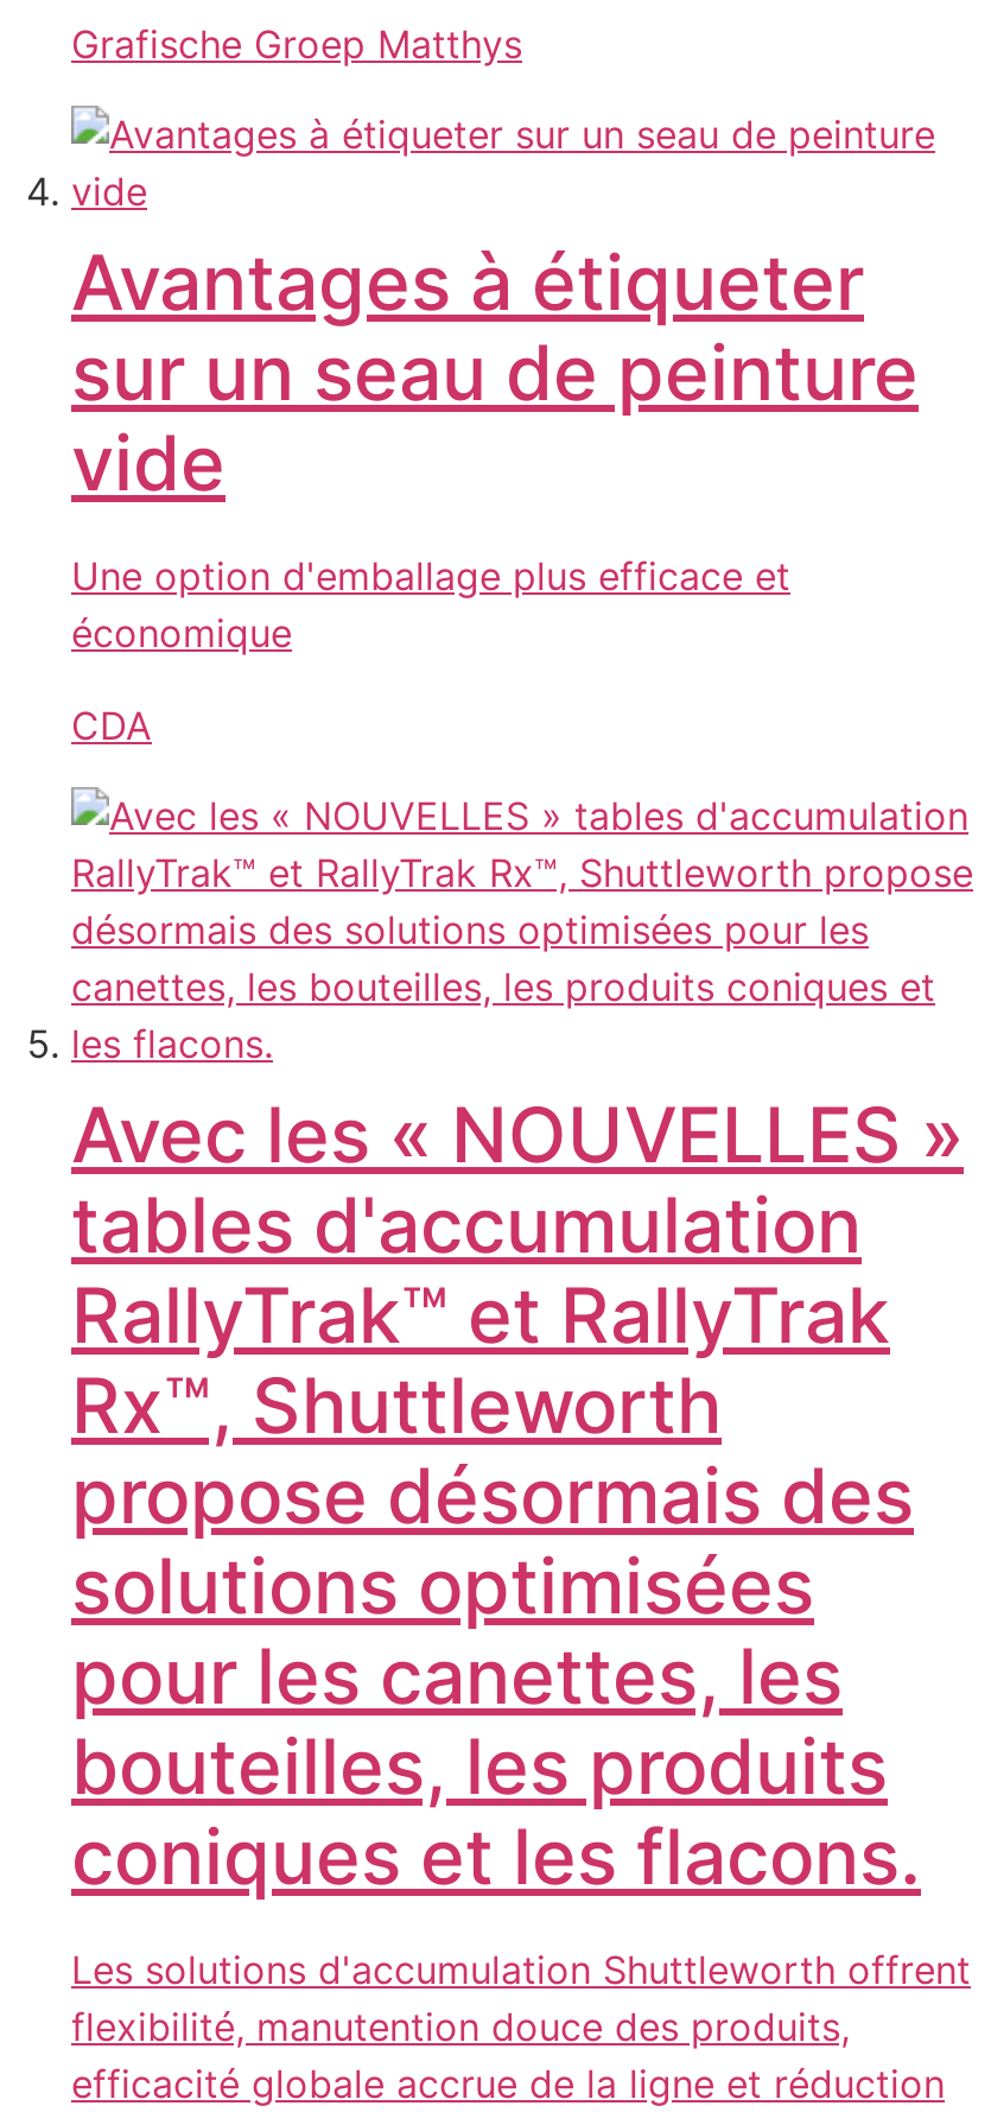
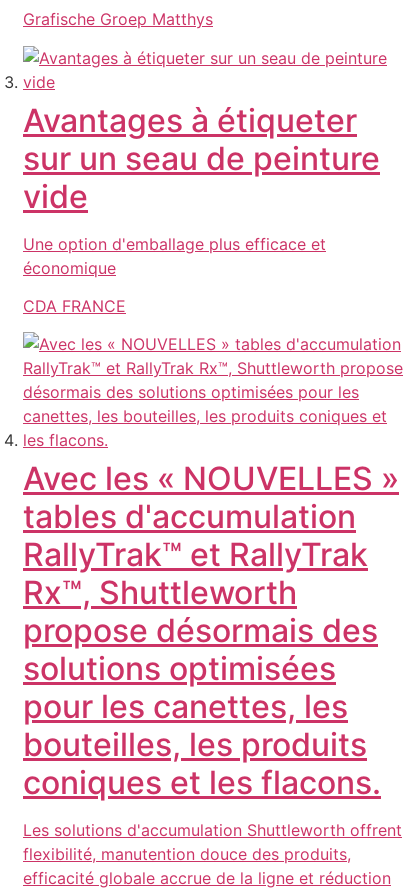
- CDA
+ CDA FRANCE
